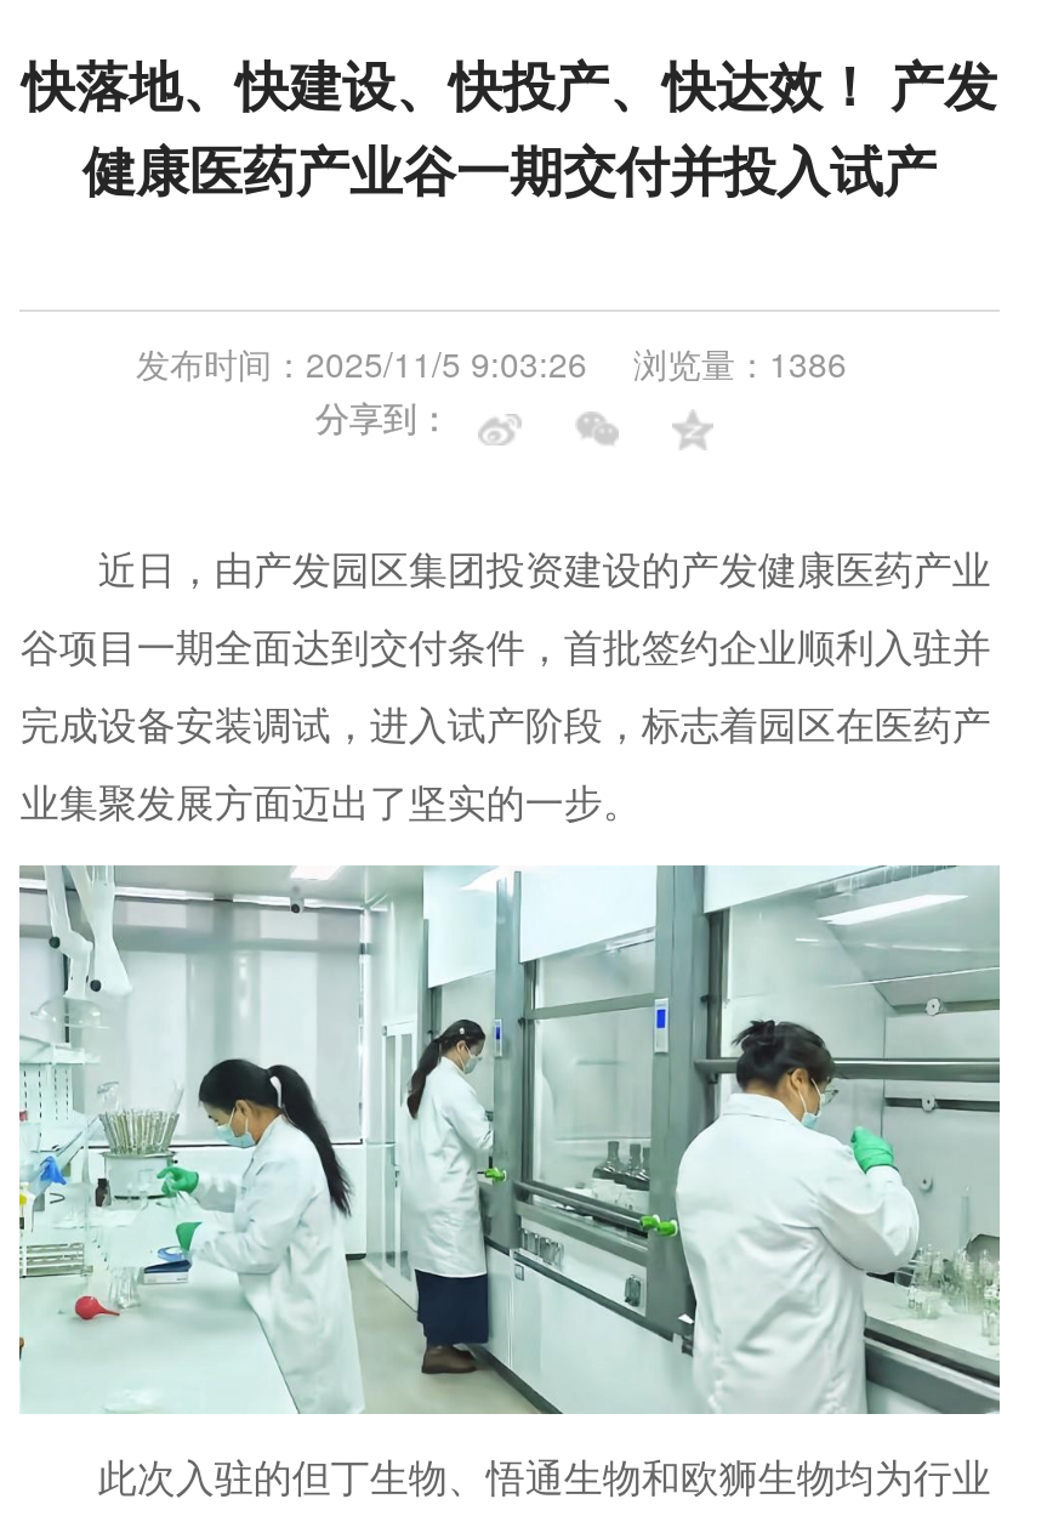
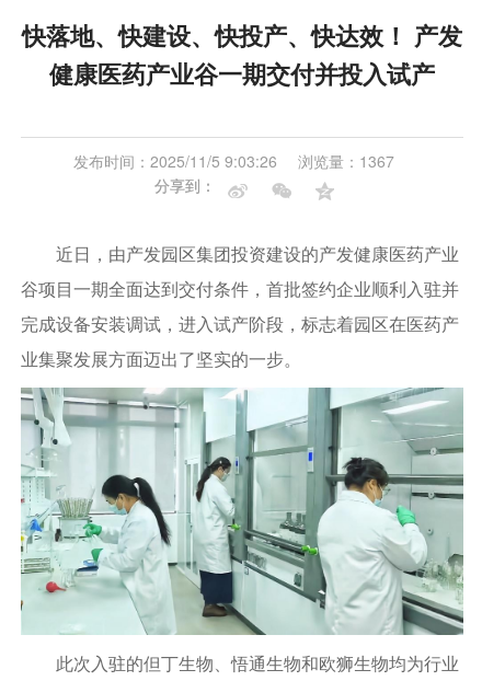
- 发布时间：2025/11/5 9:03:26 浏览量：1386
+ 发布时间：2025/11/5 9:03:26 浏览量：1367
